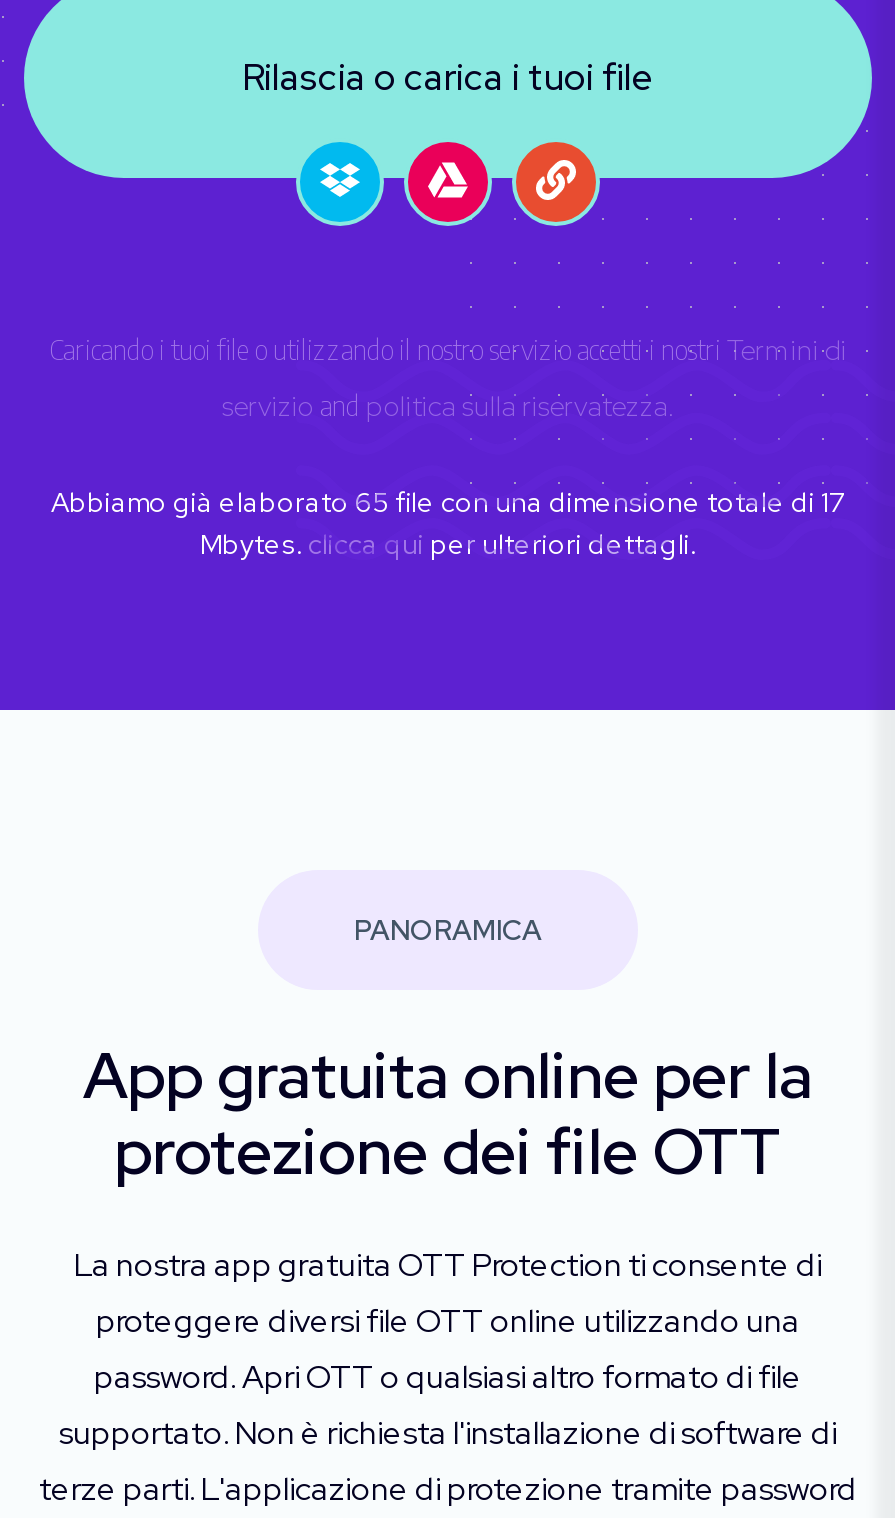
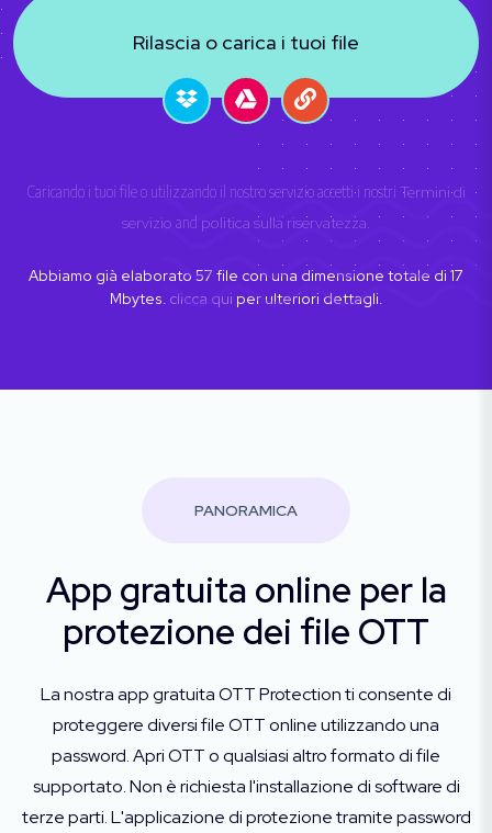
- Abbiamo già elaborato 65 file con una dimensione totale di 17
+ Abbiamo già elaborato 57 file con una dimensione totale di 17
